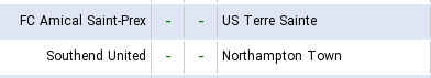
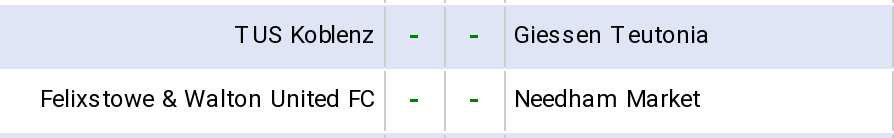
- FC Amical Saint-Prex
+ TUS Koblenz

- US Terre Sainte
+ Giessen Teutonia

- Southend United
+ Felixstowe & Walton United FC

- Northampton Town
+ Needham Market
